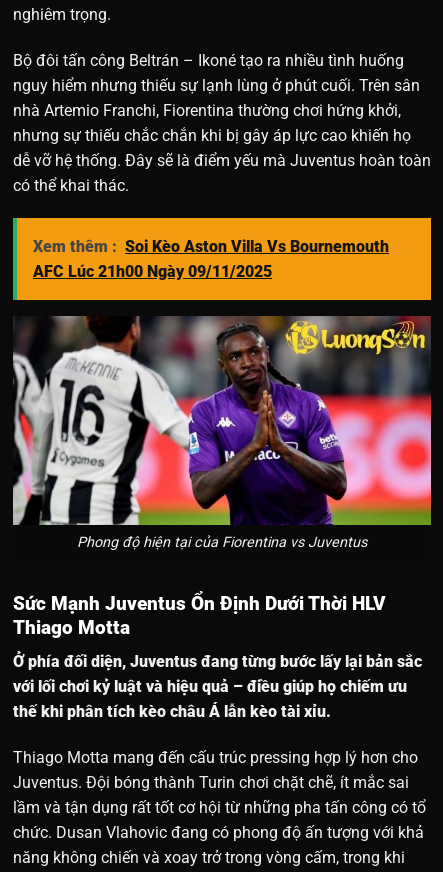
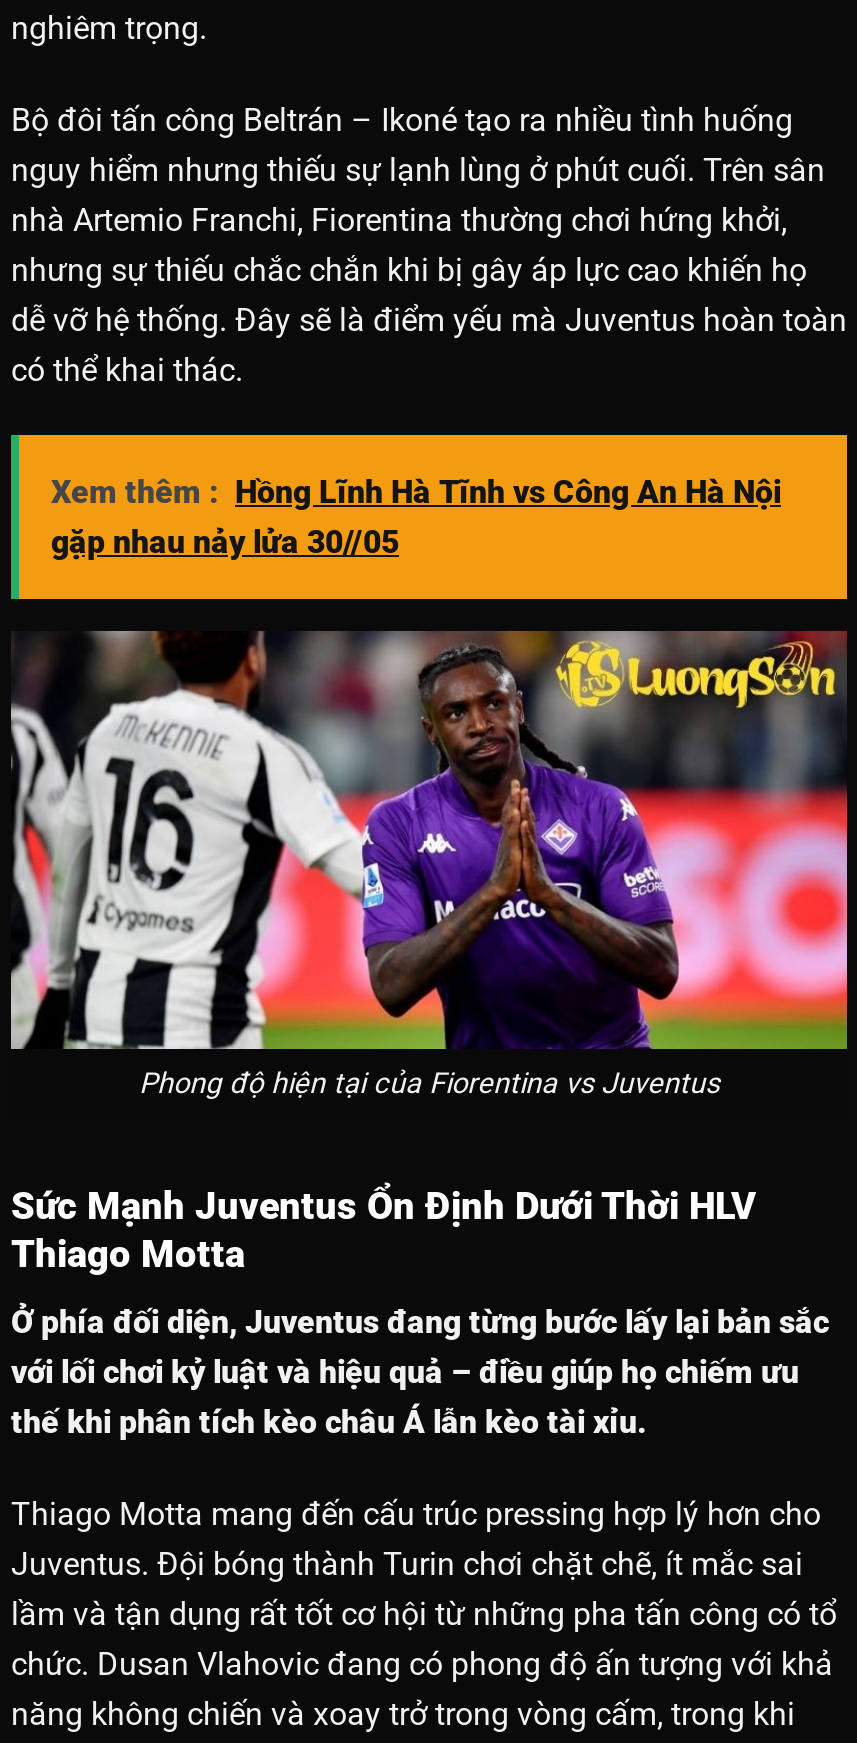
- Xem thêm : Soi Kèo Aston Villa Vs Bournemouth
- AFC Lúc 21h00 Ngày 09/11/2025
+ Xem thêm : Hồng Lĩnh Hà Tĩnh vs Công An Hà Nội
+ gặp nhau nảy lửa 30//05
